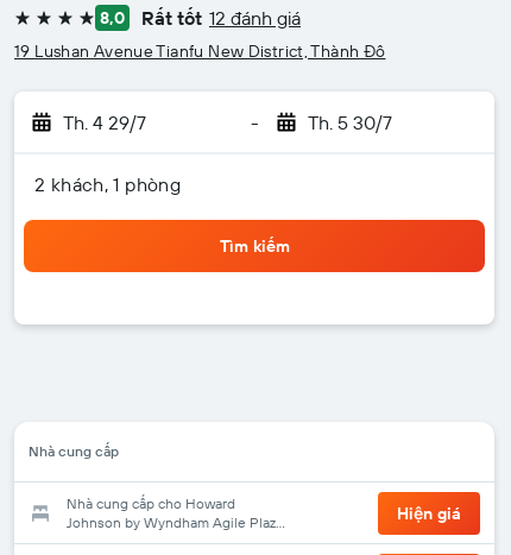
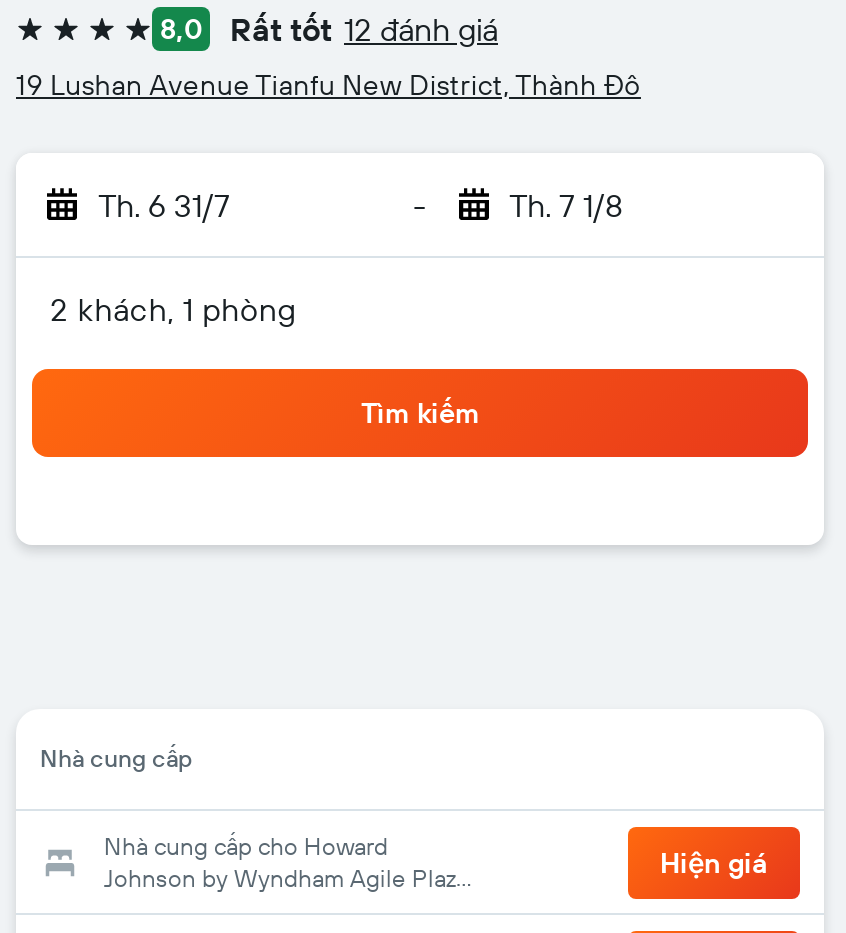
- Th. 4 29/7
+ Th. 6 31/7

- Th. 5 30/7
+ Th. 7 1/8
